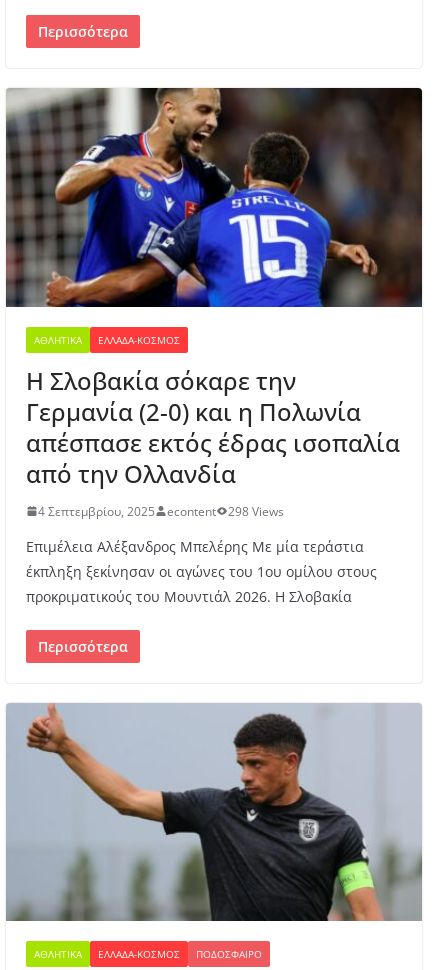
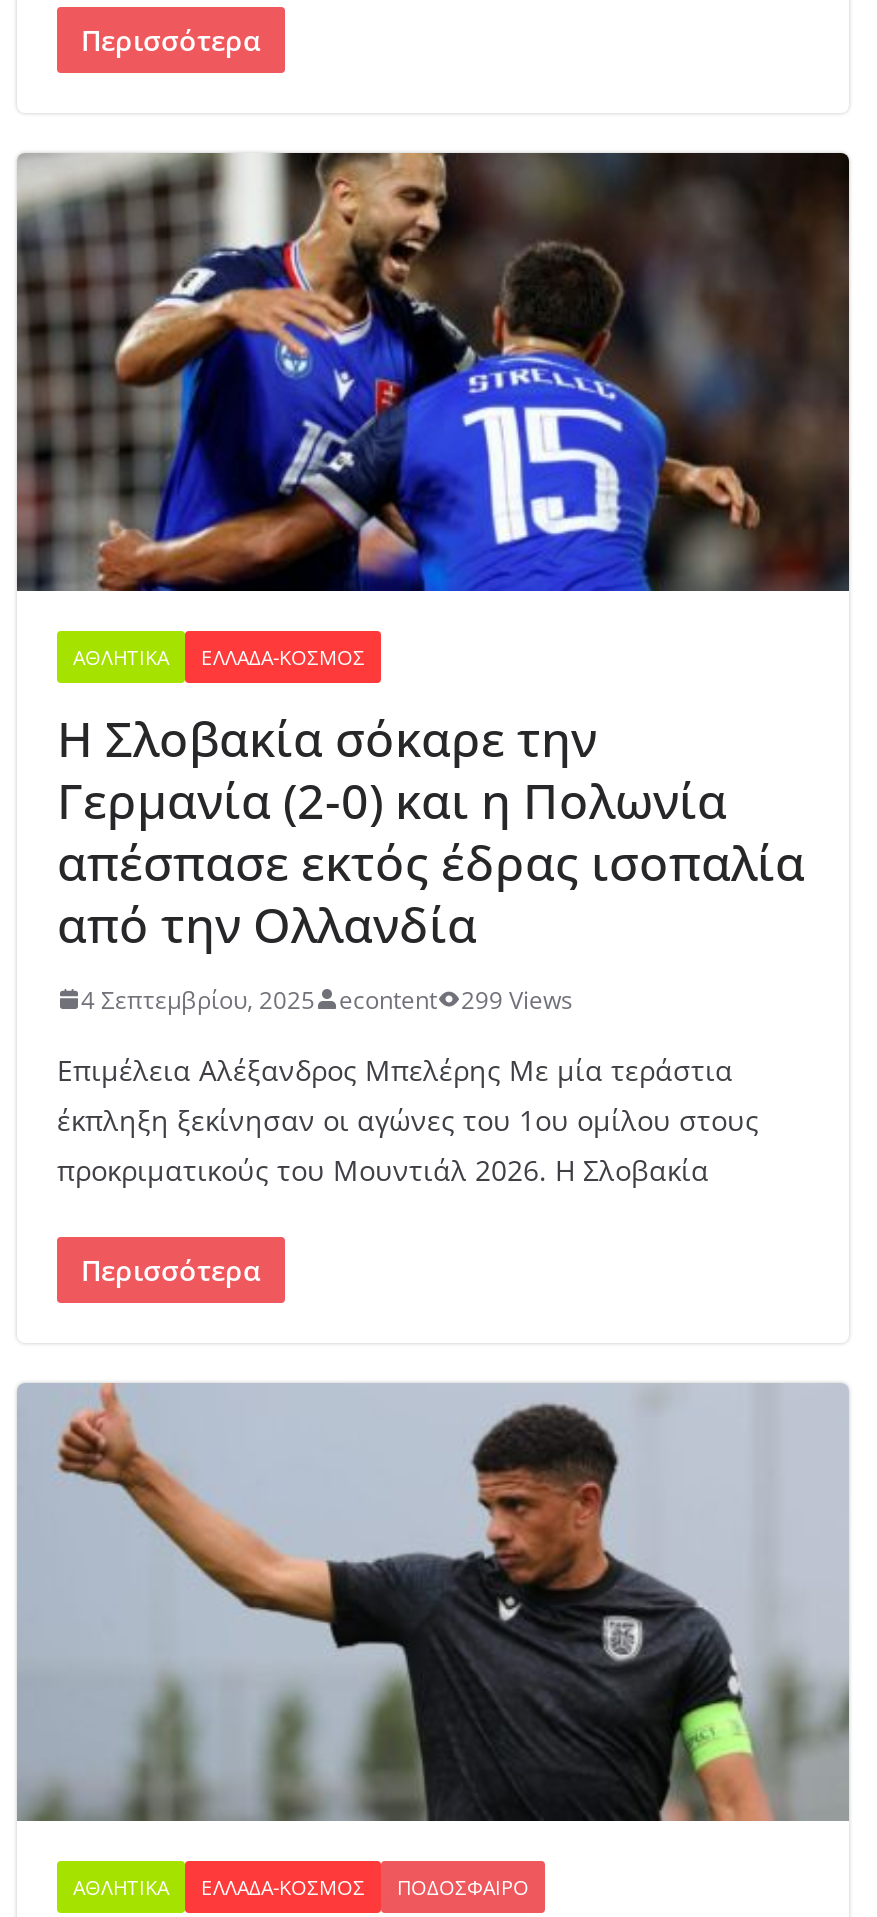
- 298 Views
+ 299 Views
